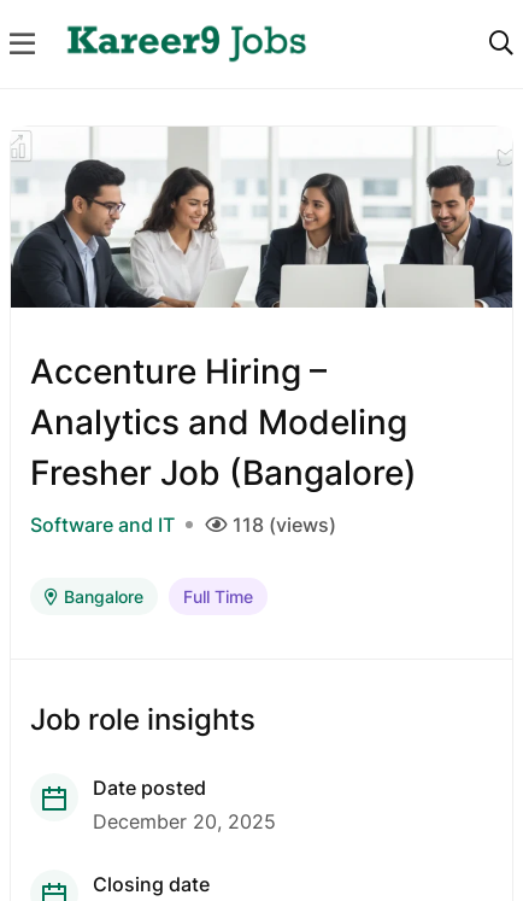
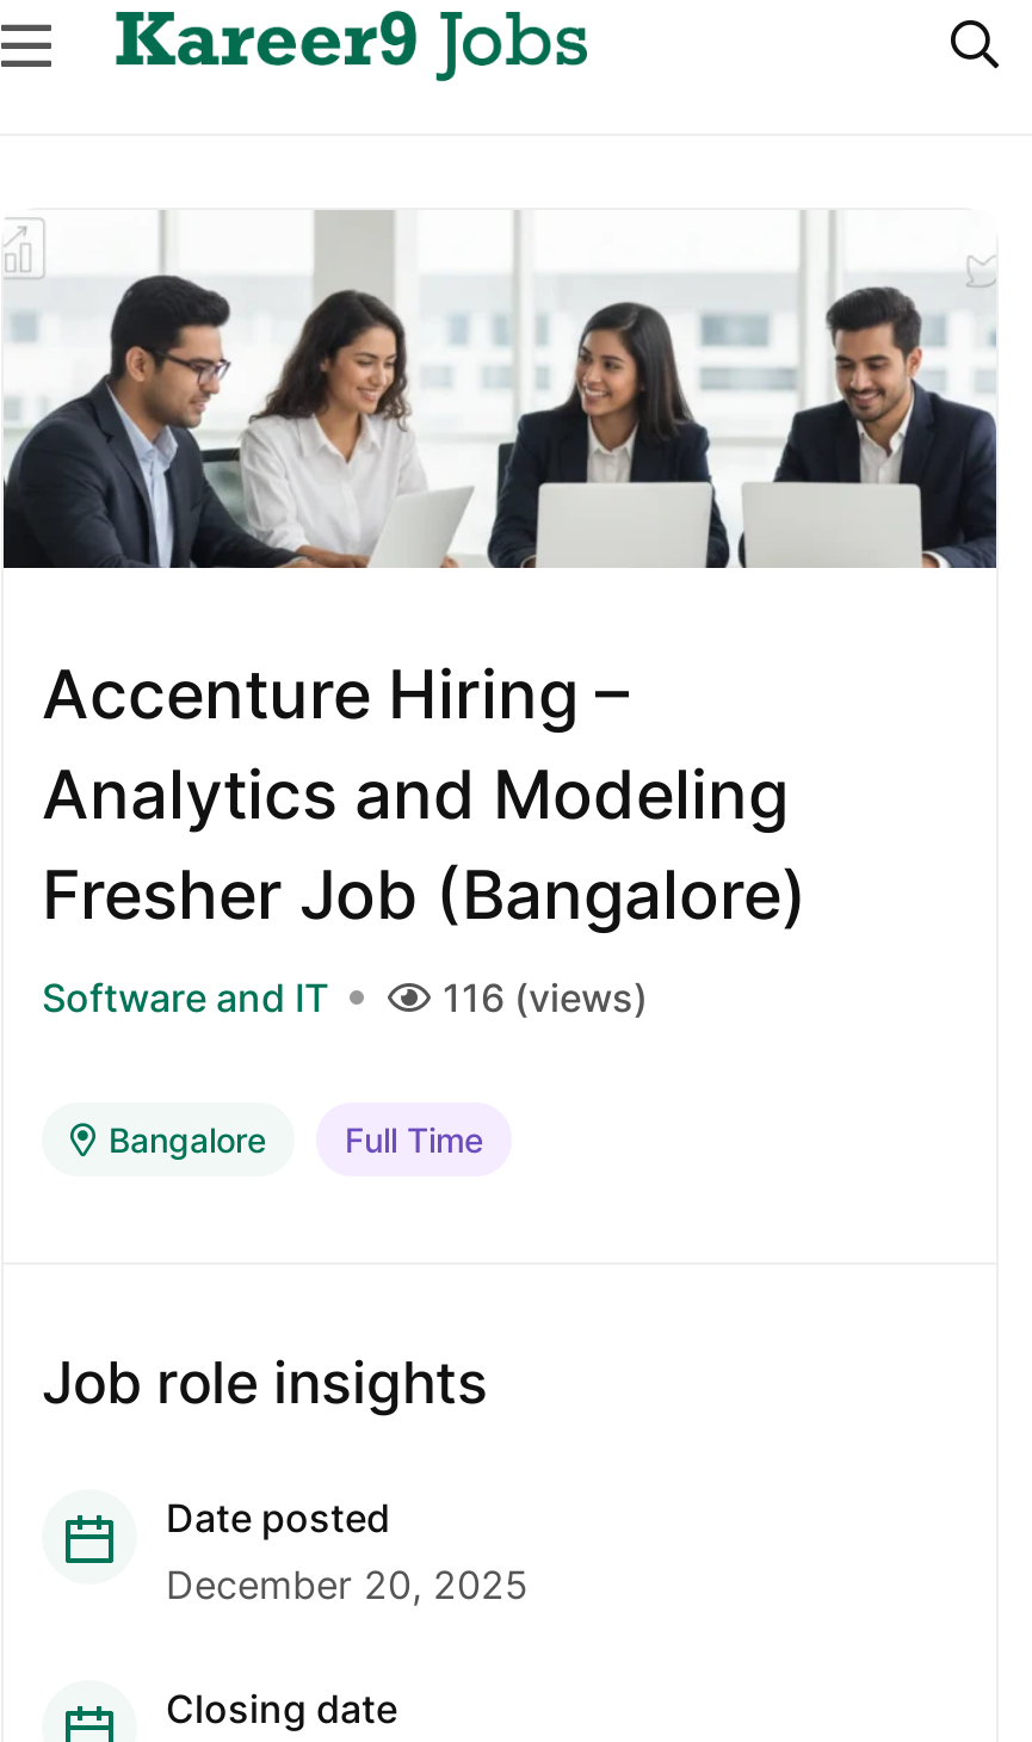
- 118 (views)
+ 116 (views)
